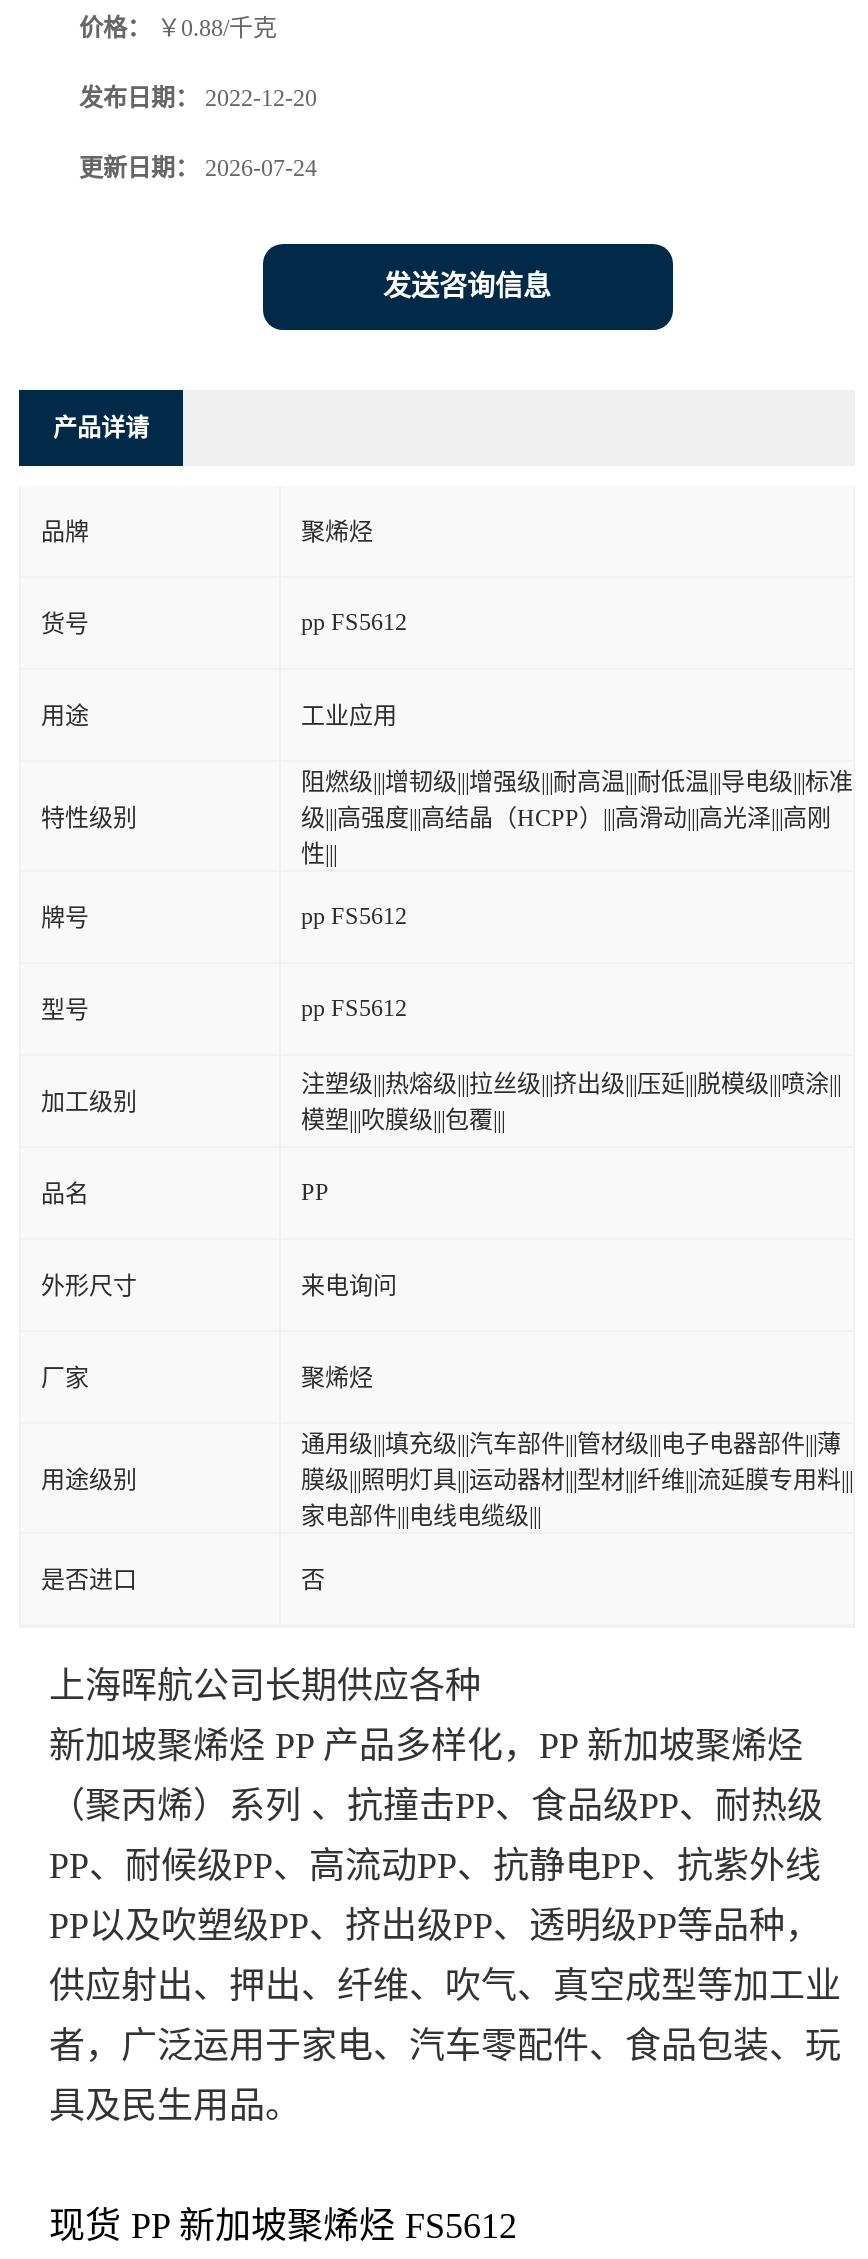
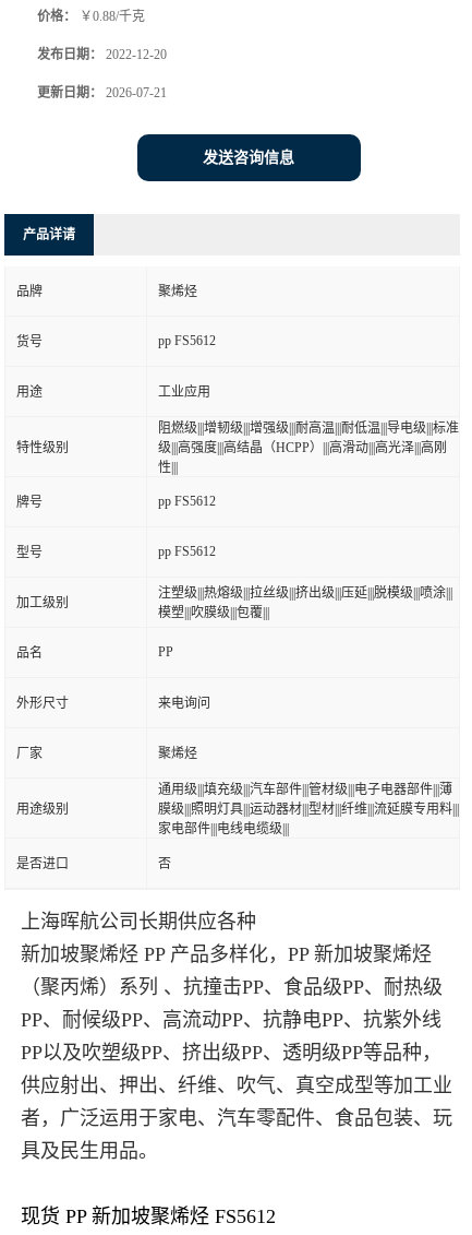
- 更新日期：2026-07-24
+ 更新日期：2026-07-21
